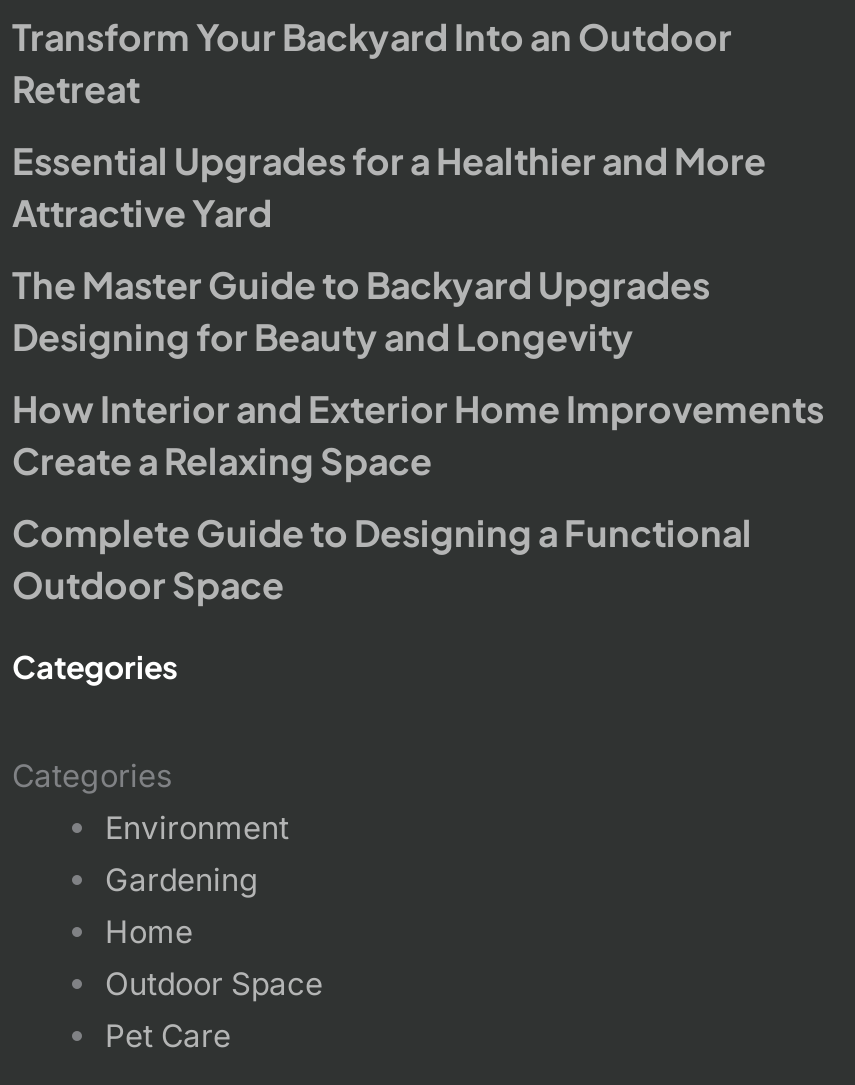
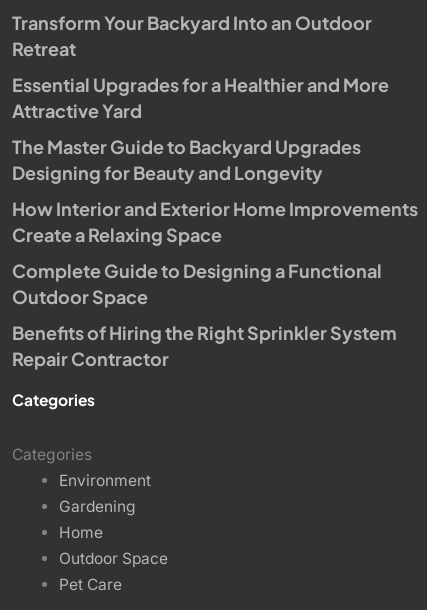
+ Benefits of Hiring the Right Sprinkler System
+ Repair Contractor
